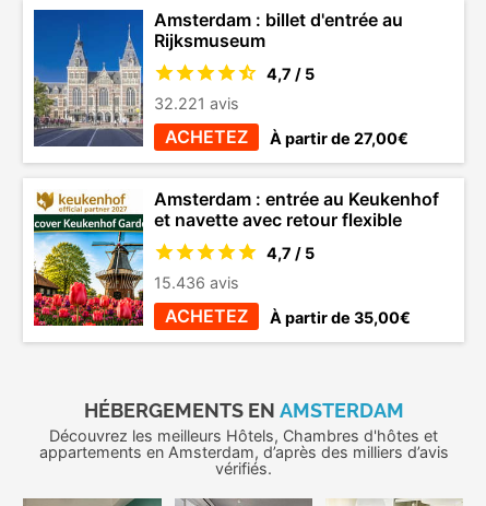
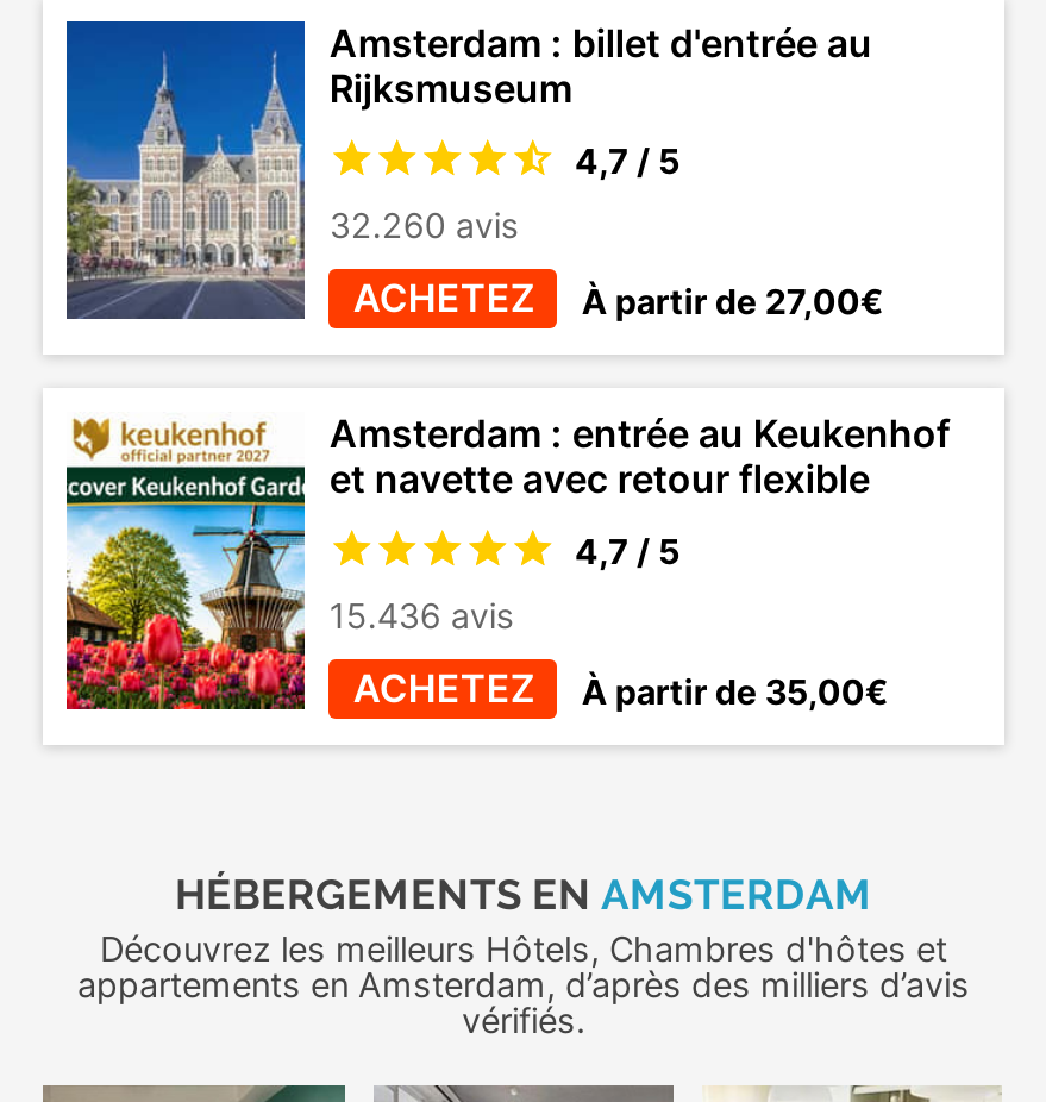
- 32.221 avis
+ 32.260 avis
